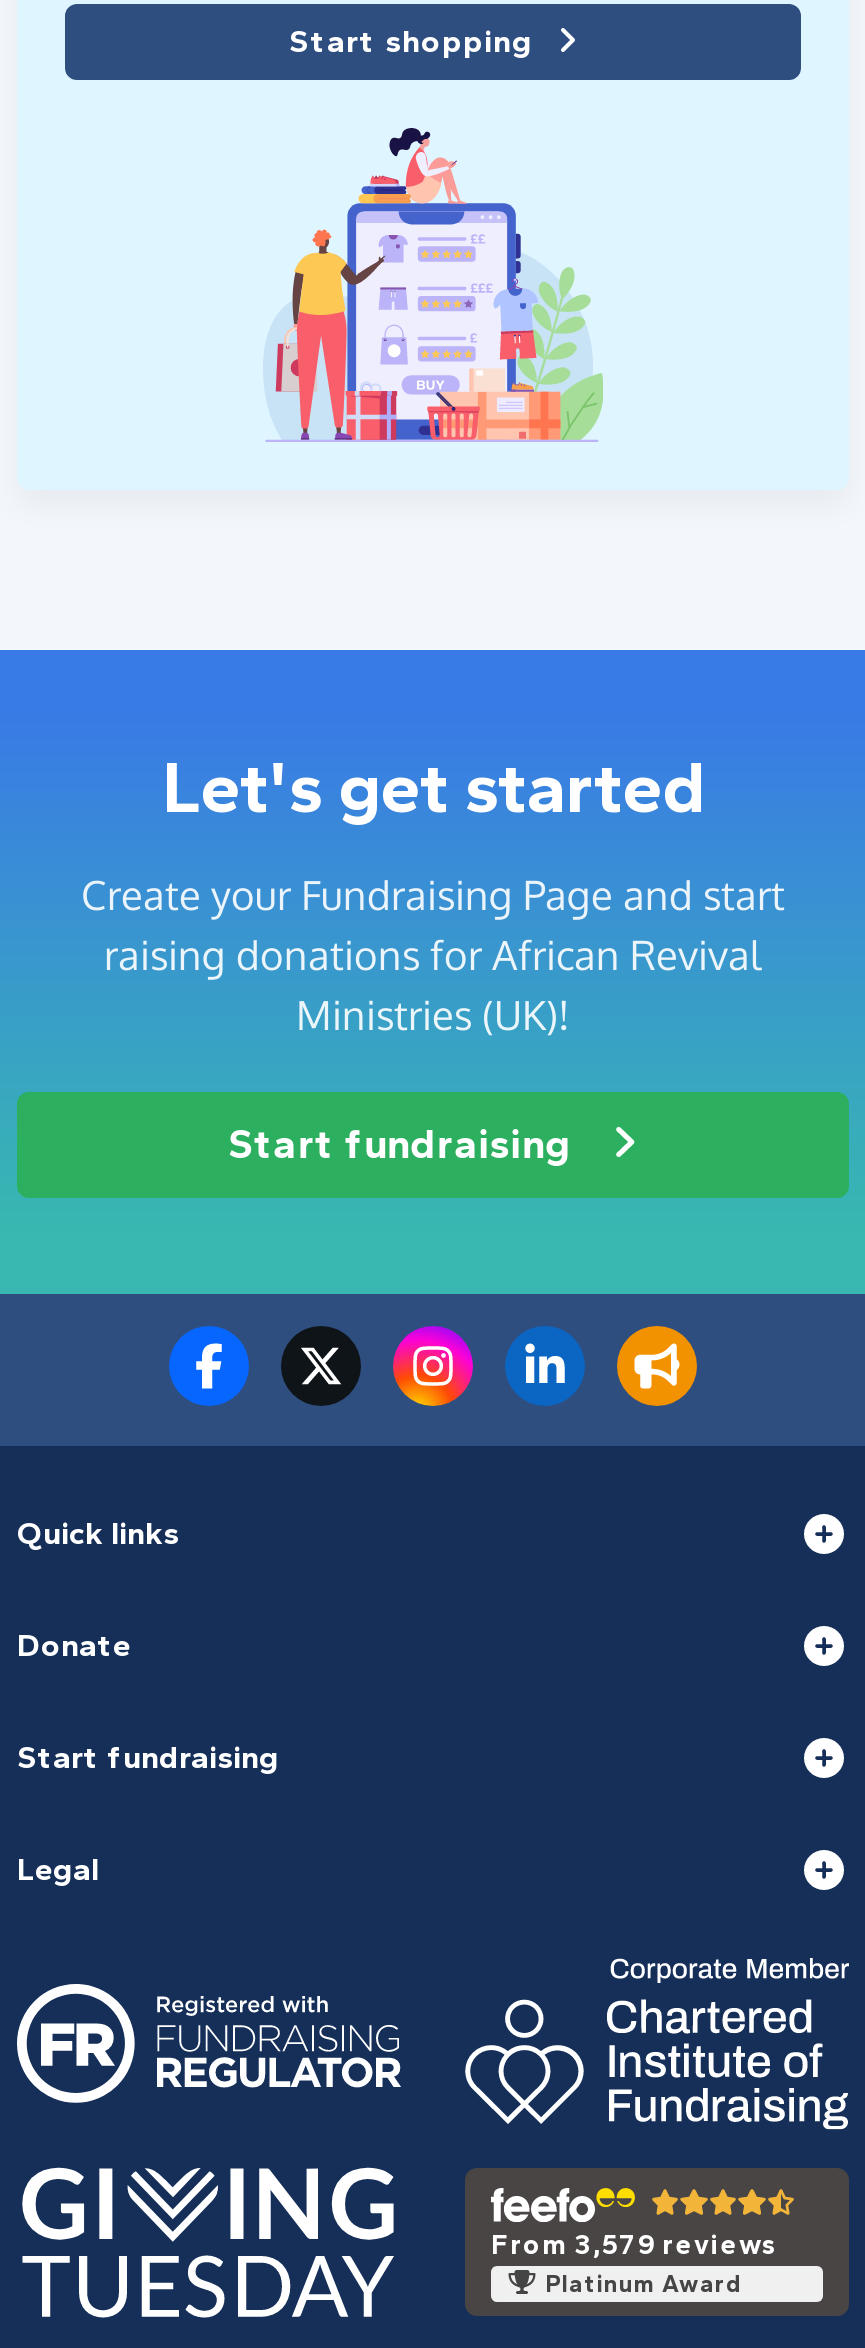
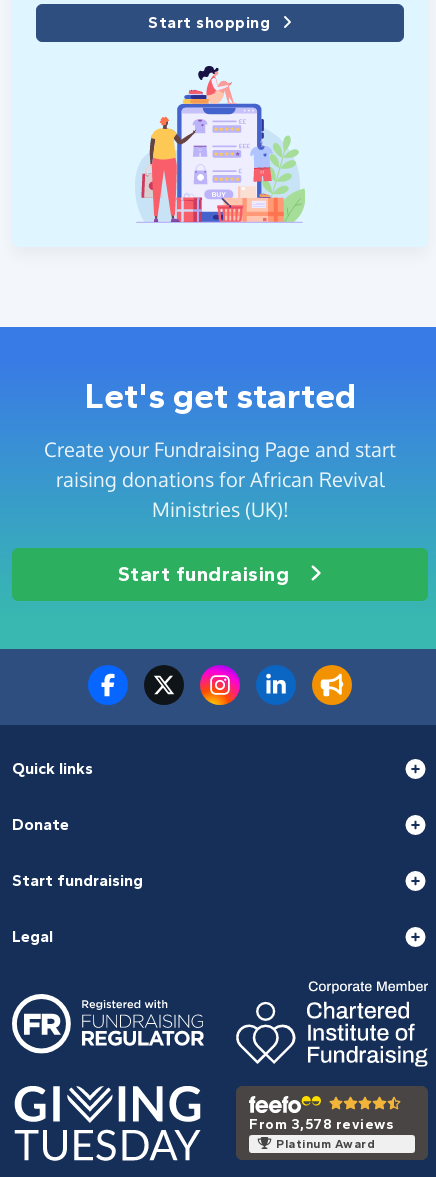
- From 3,579 reviews
+ From 3,578 reviews
